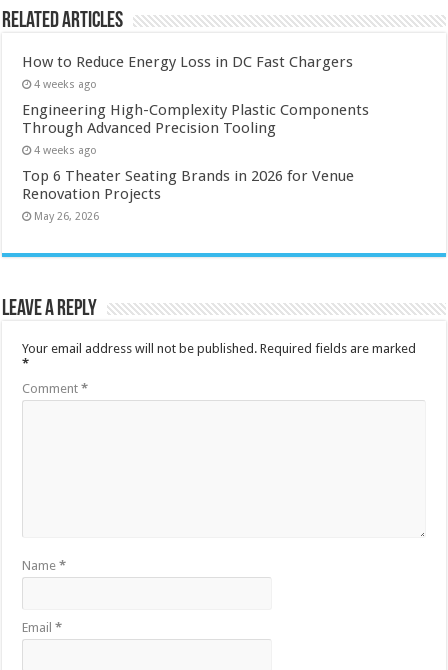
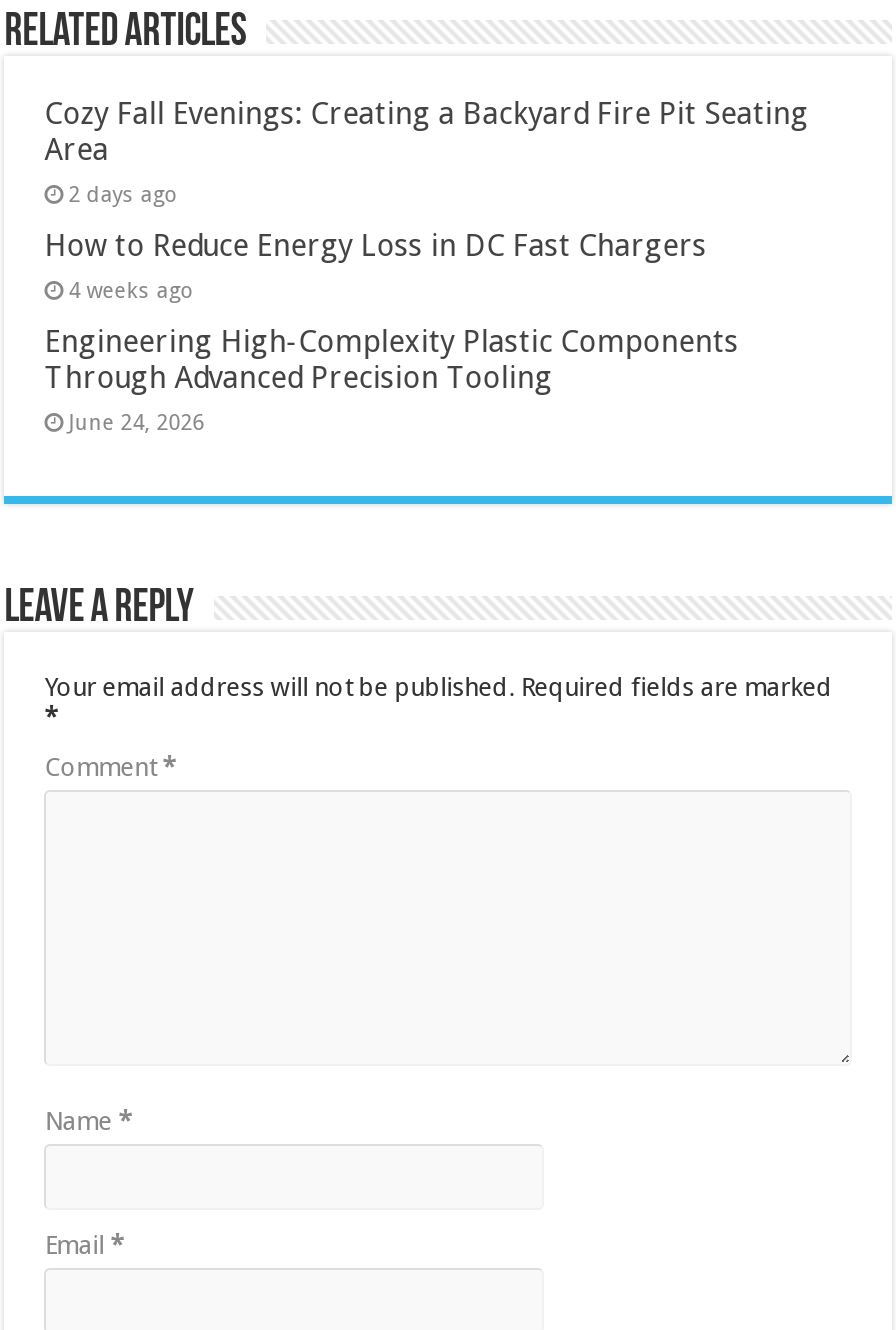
+ Cozy Fall Evenings: Creating a Backyard Fire Pit Seating
+ Area
+ 2 days ago

moved down: How to Reduce Energy Loss in DC Fast Chargers | 4 weeks ago | Engineering High-Complexity Plastic Components | Through Advanced Precision Tooling

- 4 weeks ago
- Top 6 Theater Seating Brands in 2026 for Venue
- Renovation Projects
- May 26, 2026
+ June 24, 2026
